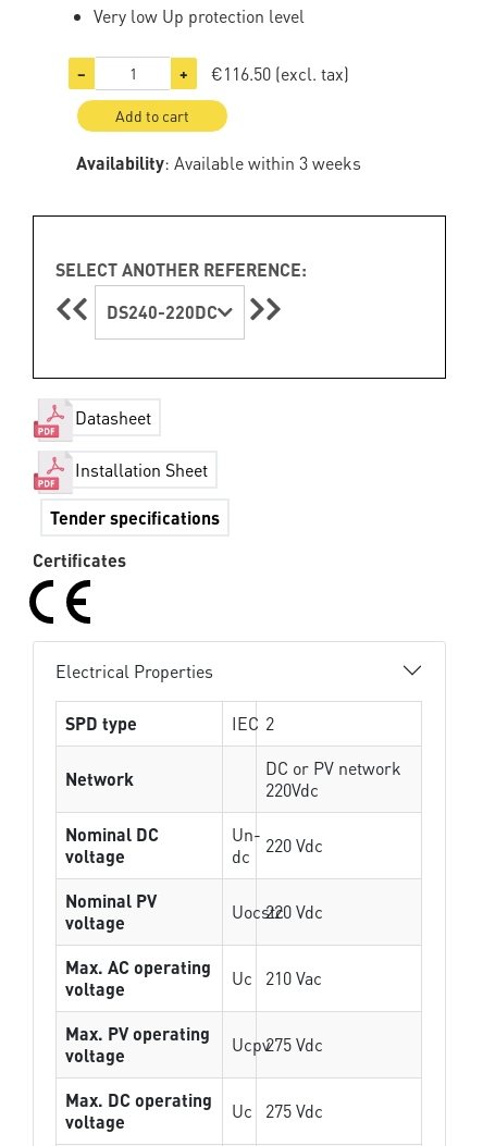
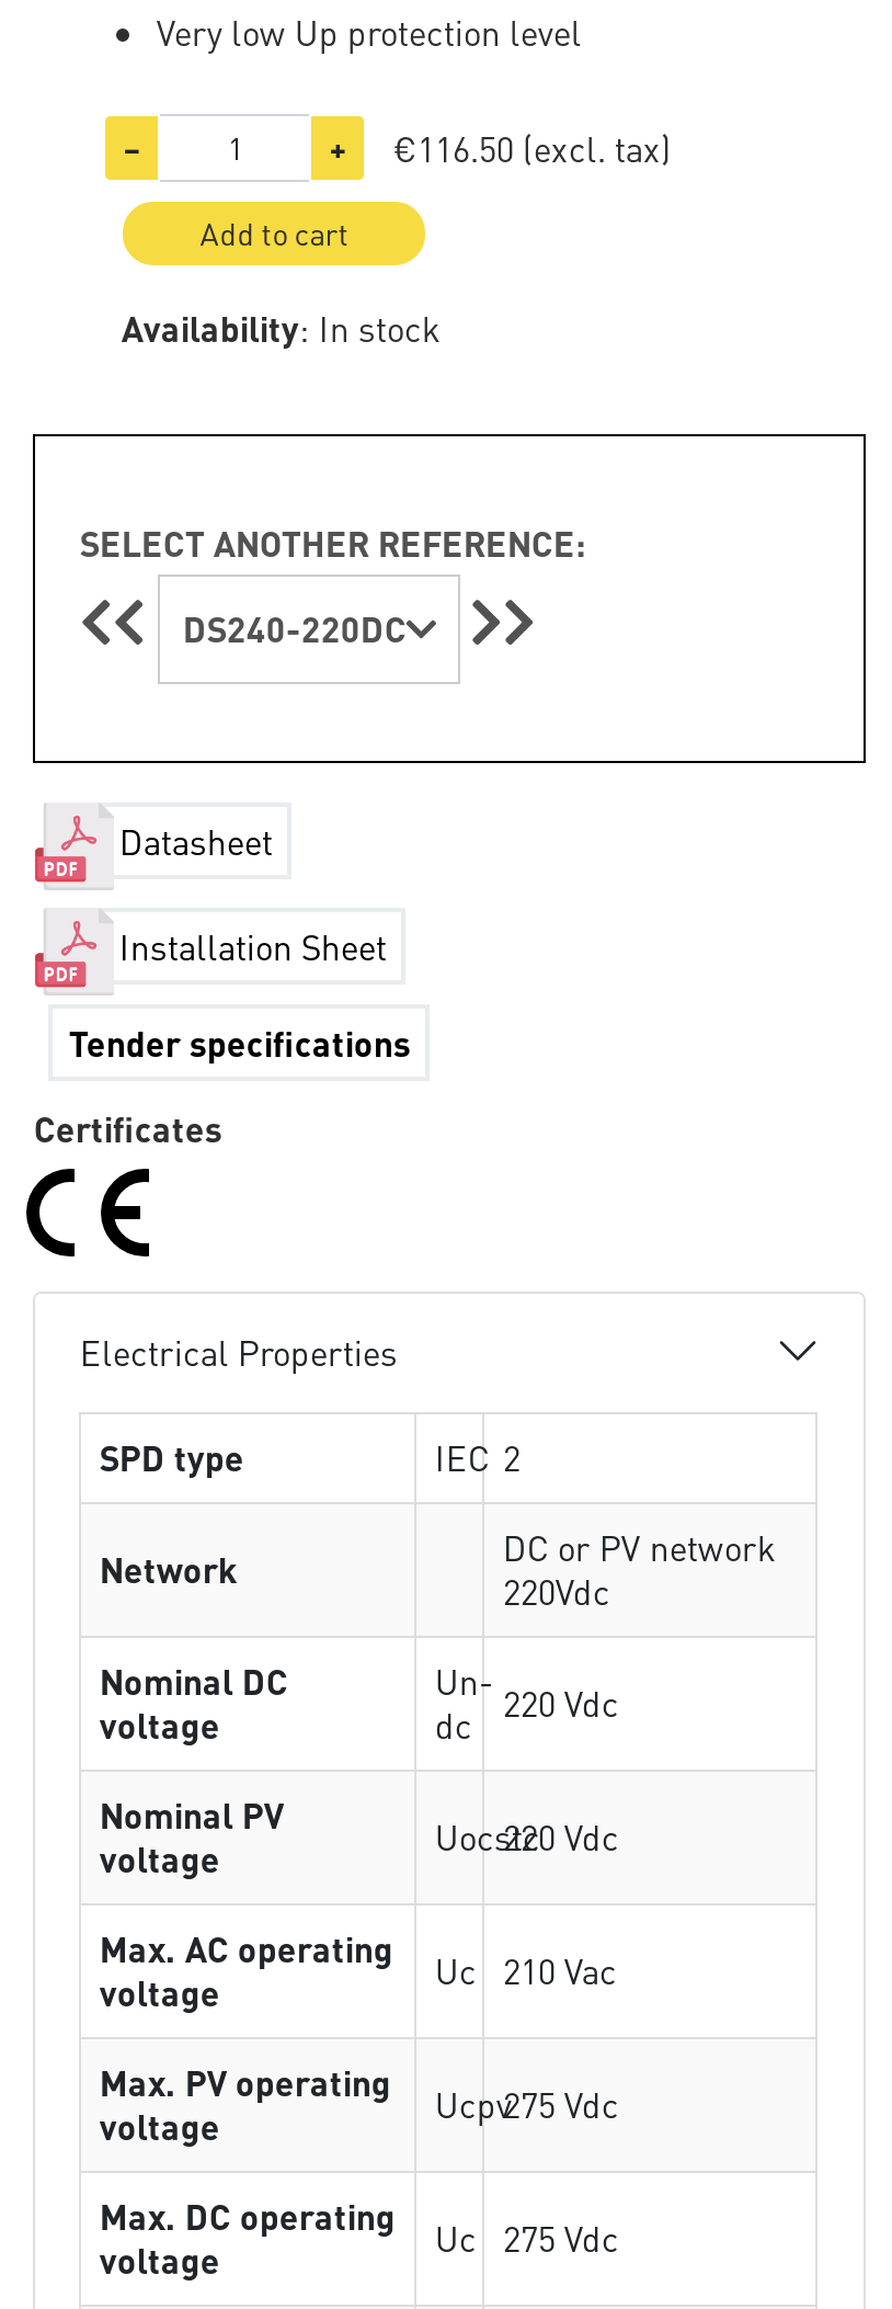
- Availability: Available within 3 weeks
+ Availability: In stock
